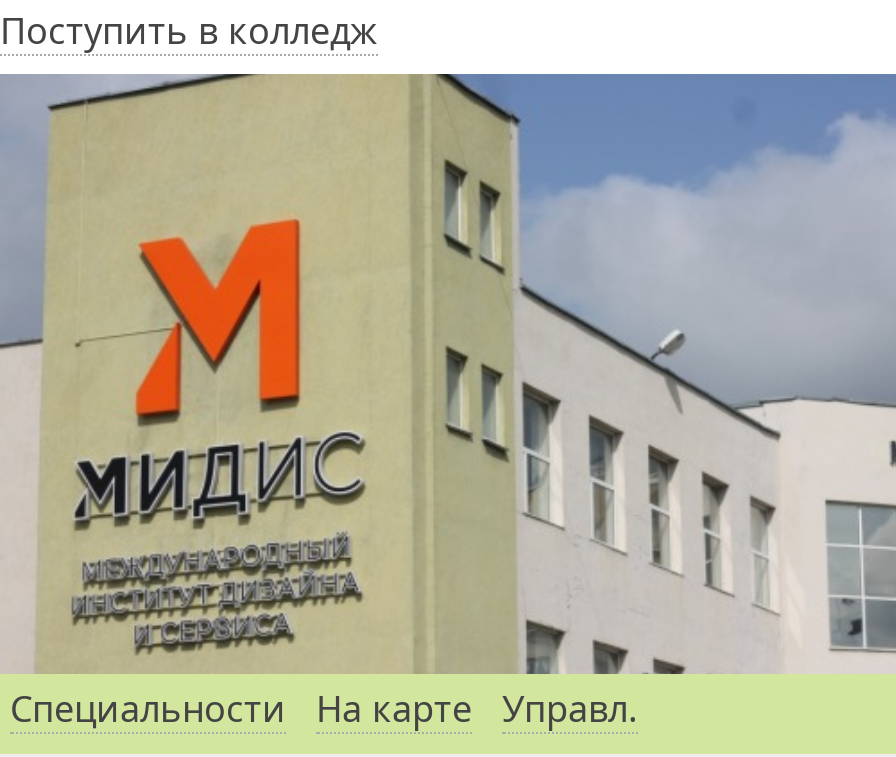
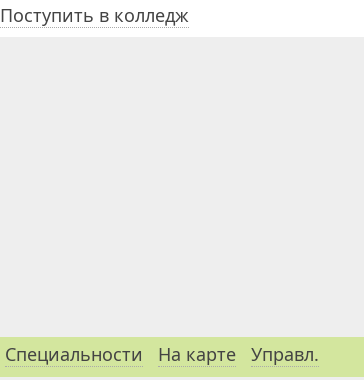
- [image]
